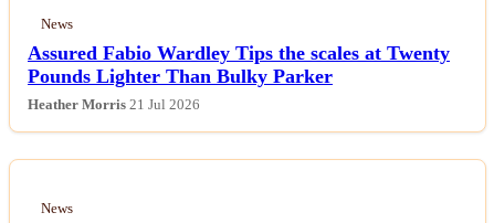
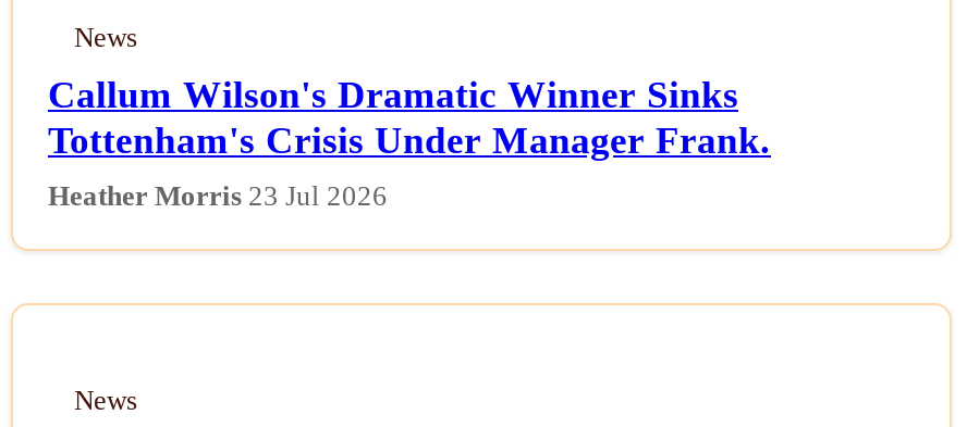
- Assured Fabio Wardley Tips the scales at Twenty
- Pounds Lighter Than Bulky Parker
- Heather Morris 21 Jul 2026
+ Callum Wilson's Dramatic Winner Sinks
+ Tottenham's Crisis Under Manager Frank.
+ Heather Morris 23 Jul 2026
